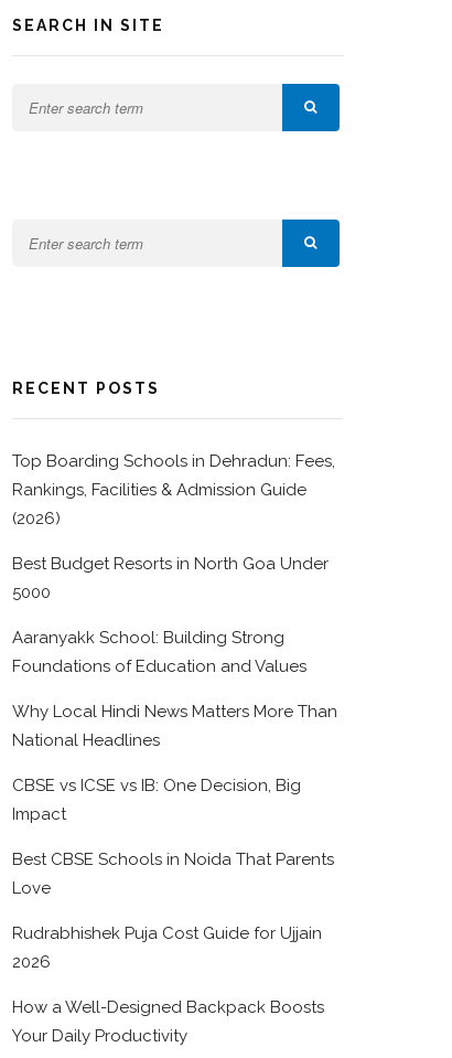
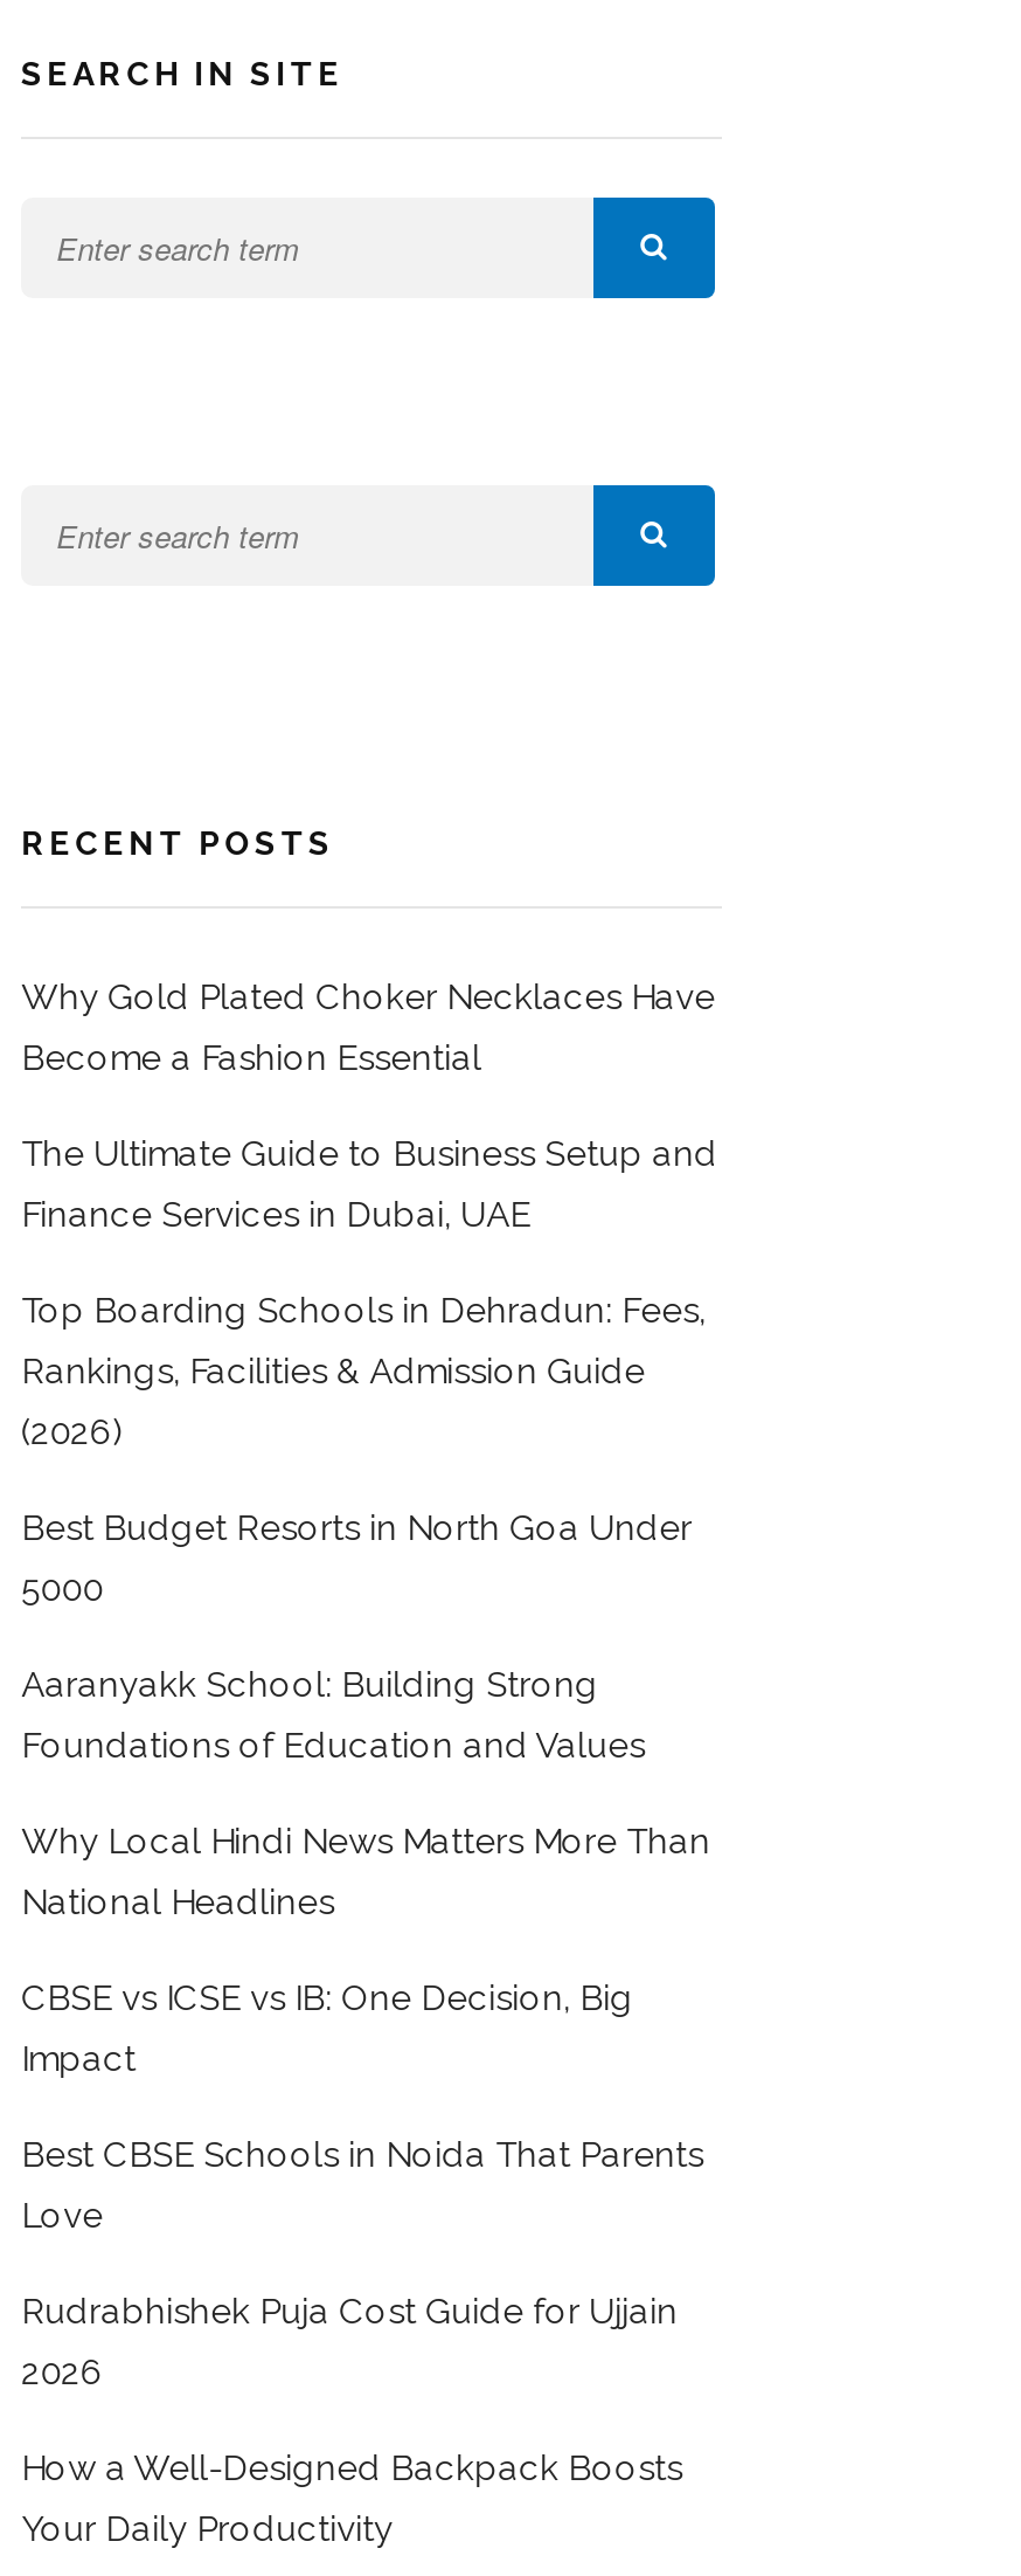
+ Why Gold Plated Choker Necklaces Have
+ Become a Fashion Essential
+ The Ultimate Guide to Business Setup and
+ Finance Services in Dubai, UAE
